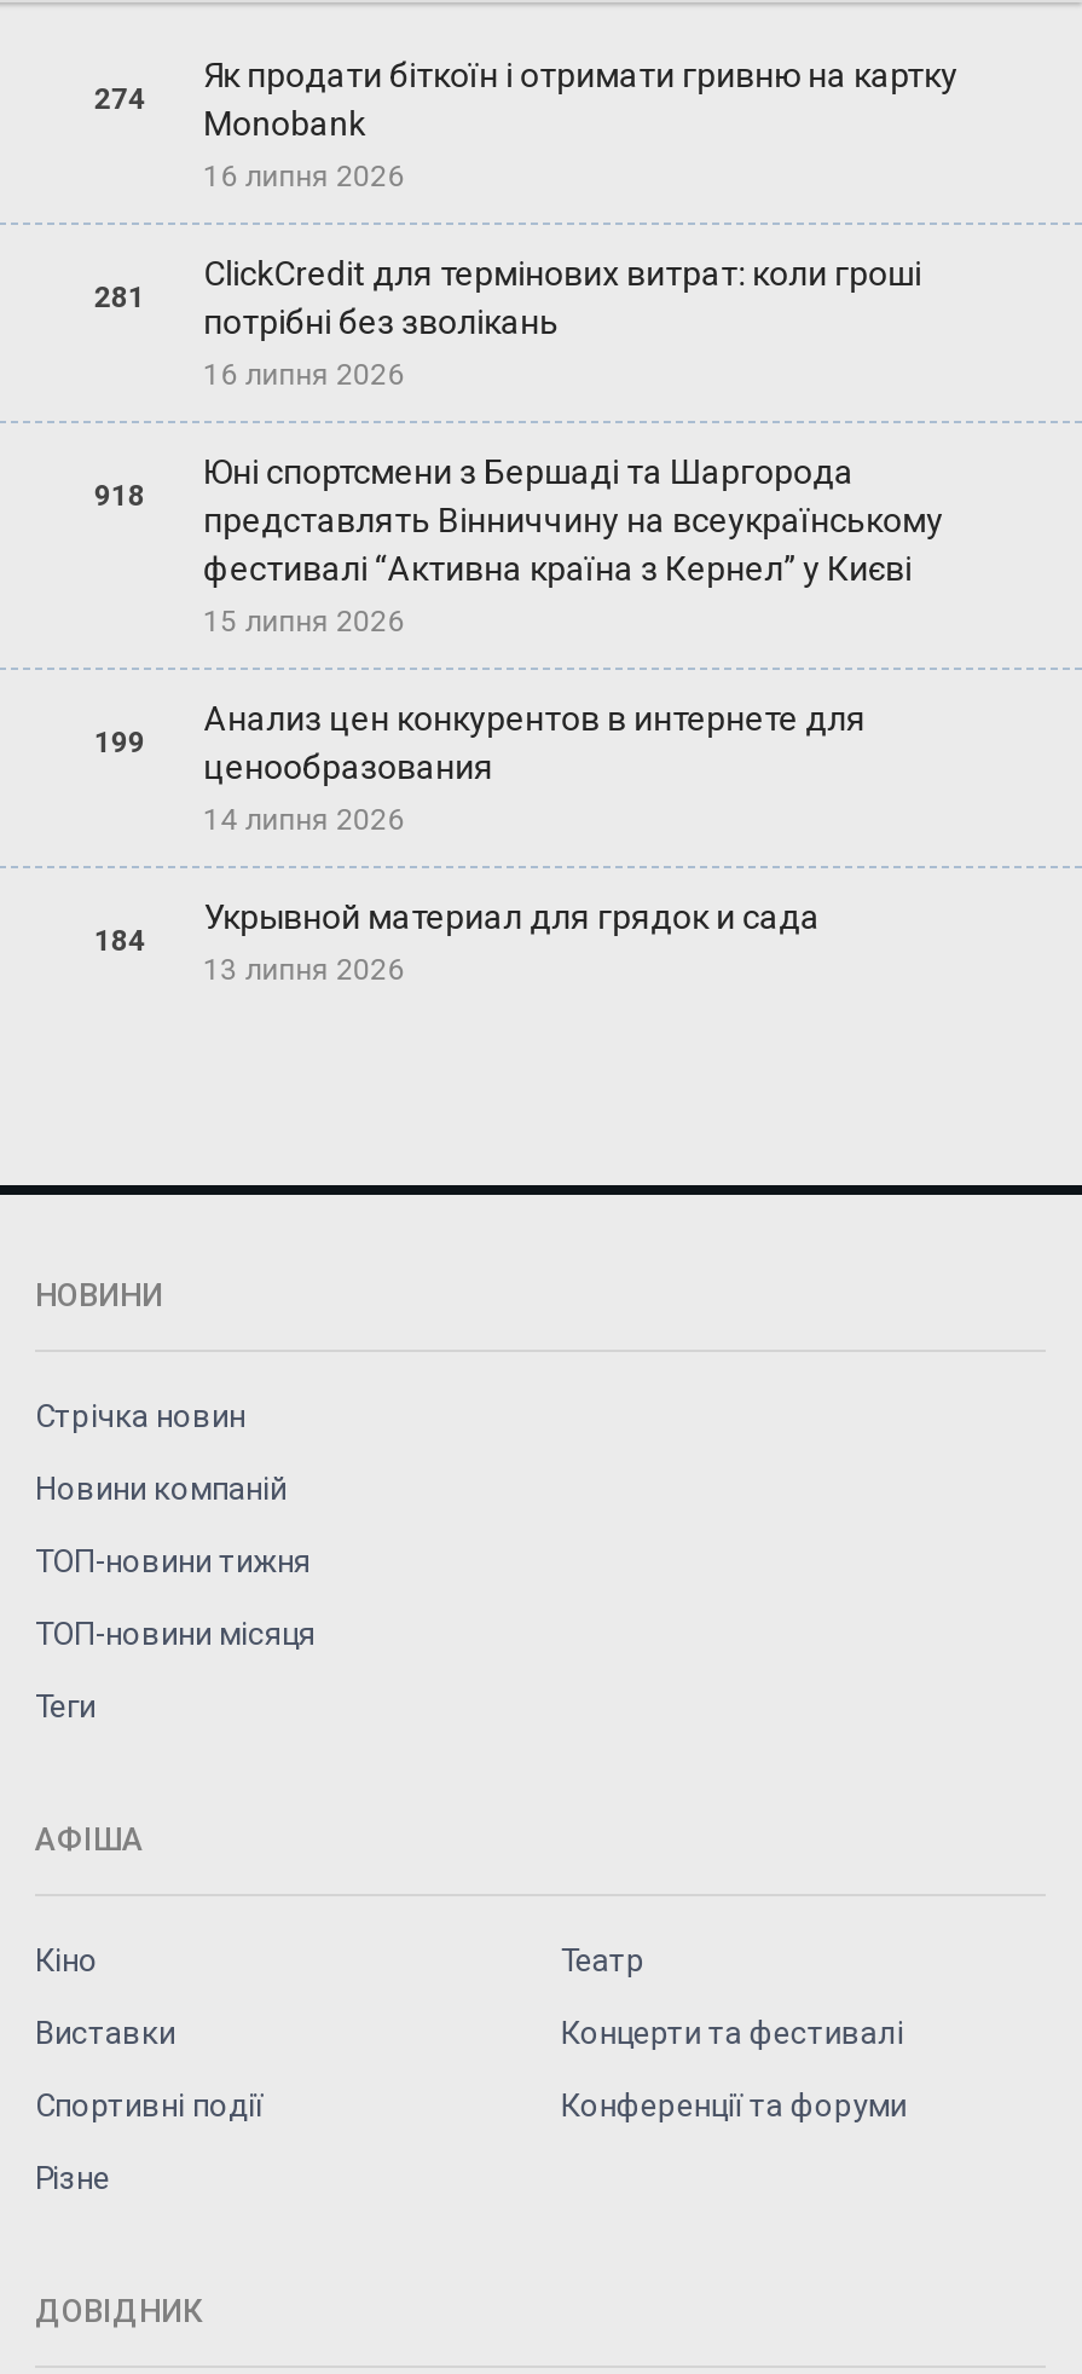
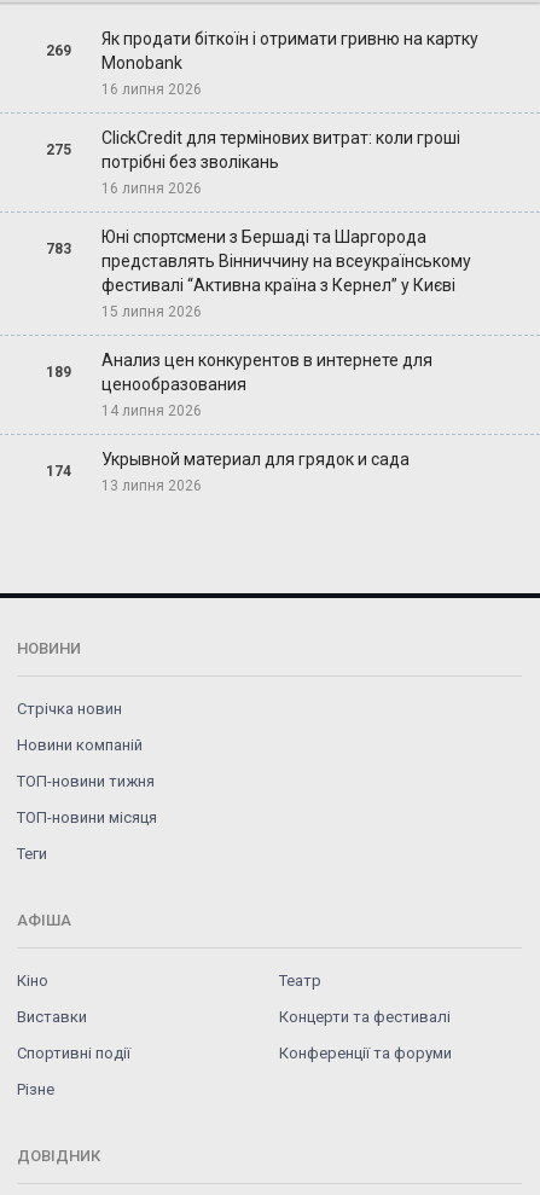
- 274
+ 269

- 281
+ 275

- 918
+ 783

- 199
+ 189

- 184
+ 174
